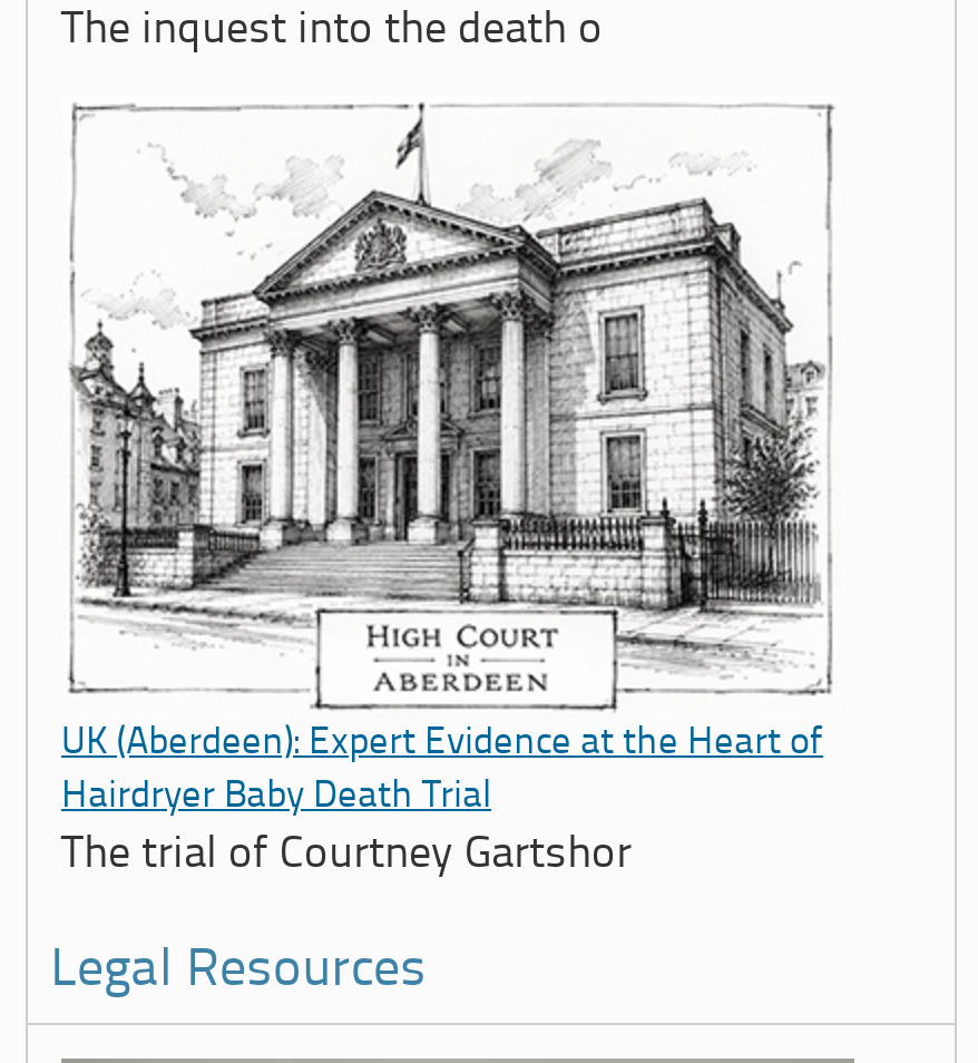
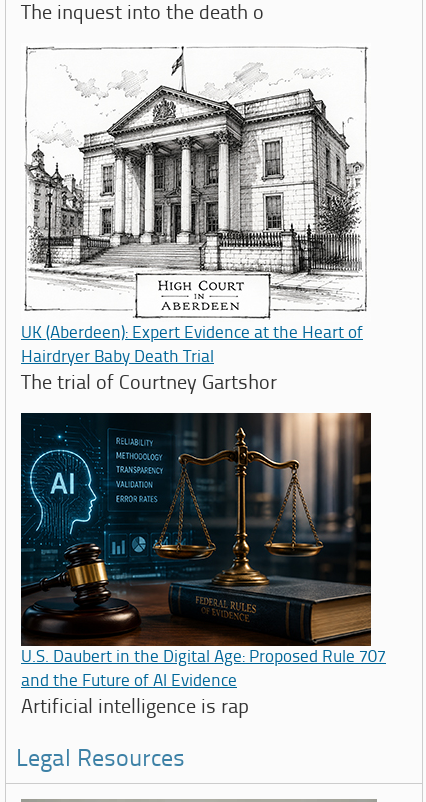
+ [image]
+ U.S. Daubert in the Digital Age: Proposed Rule 707
+ and the Future of AI Evidence
+ Artificial intelligence is rap
